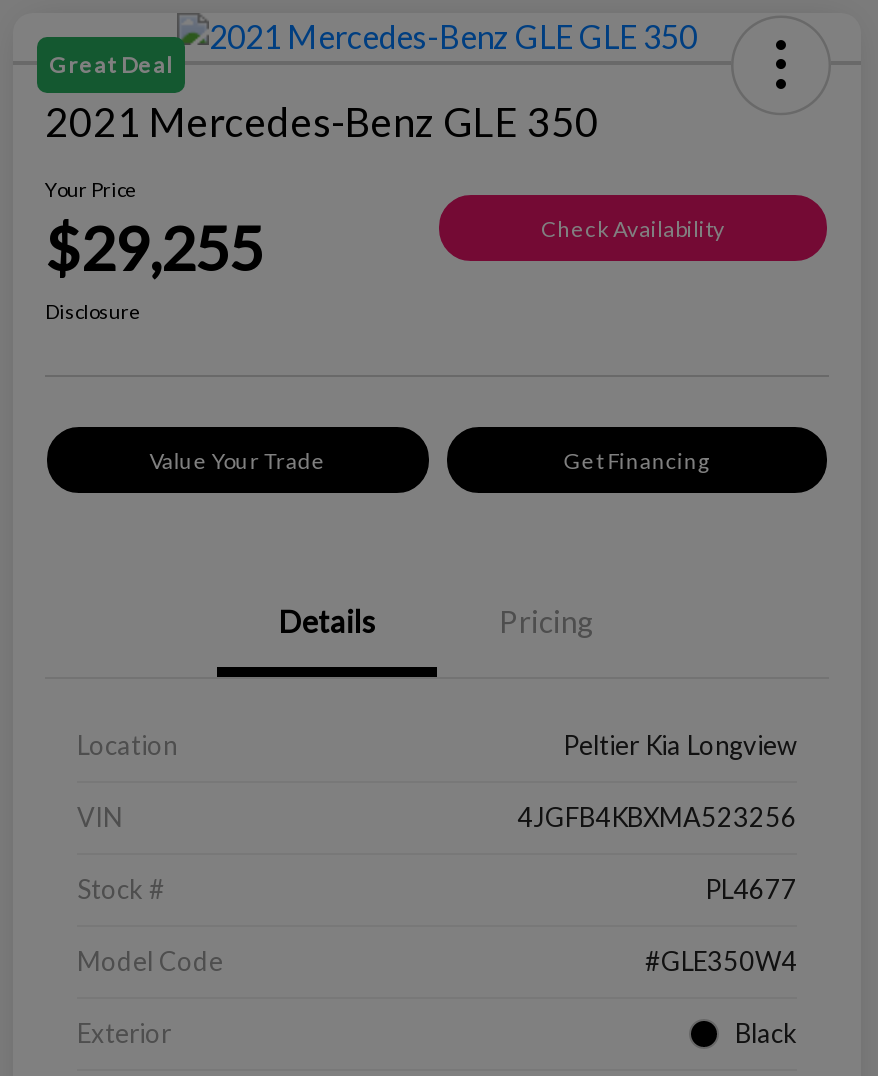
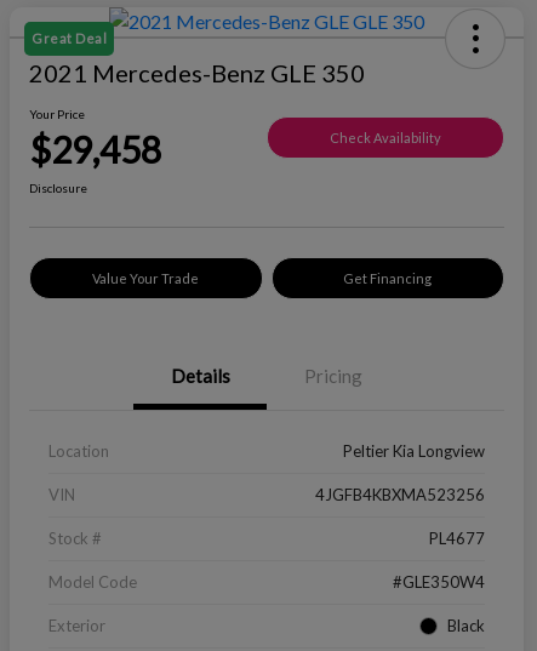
- $29,255
+ $29,458
